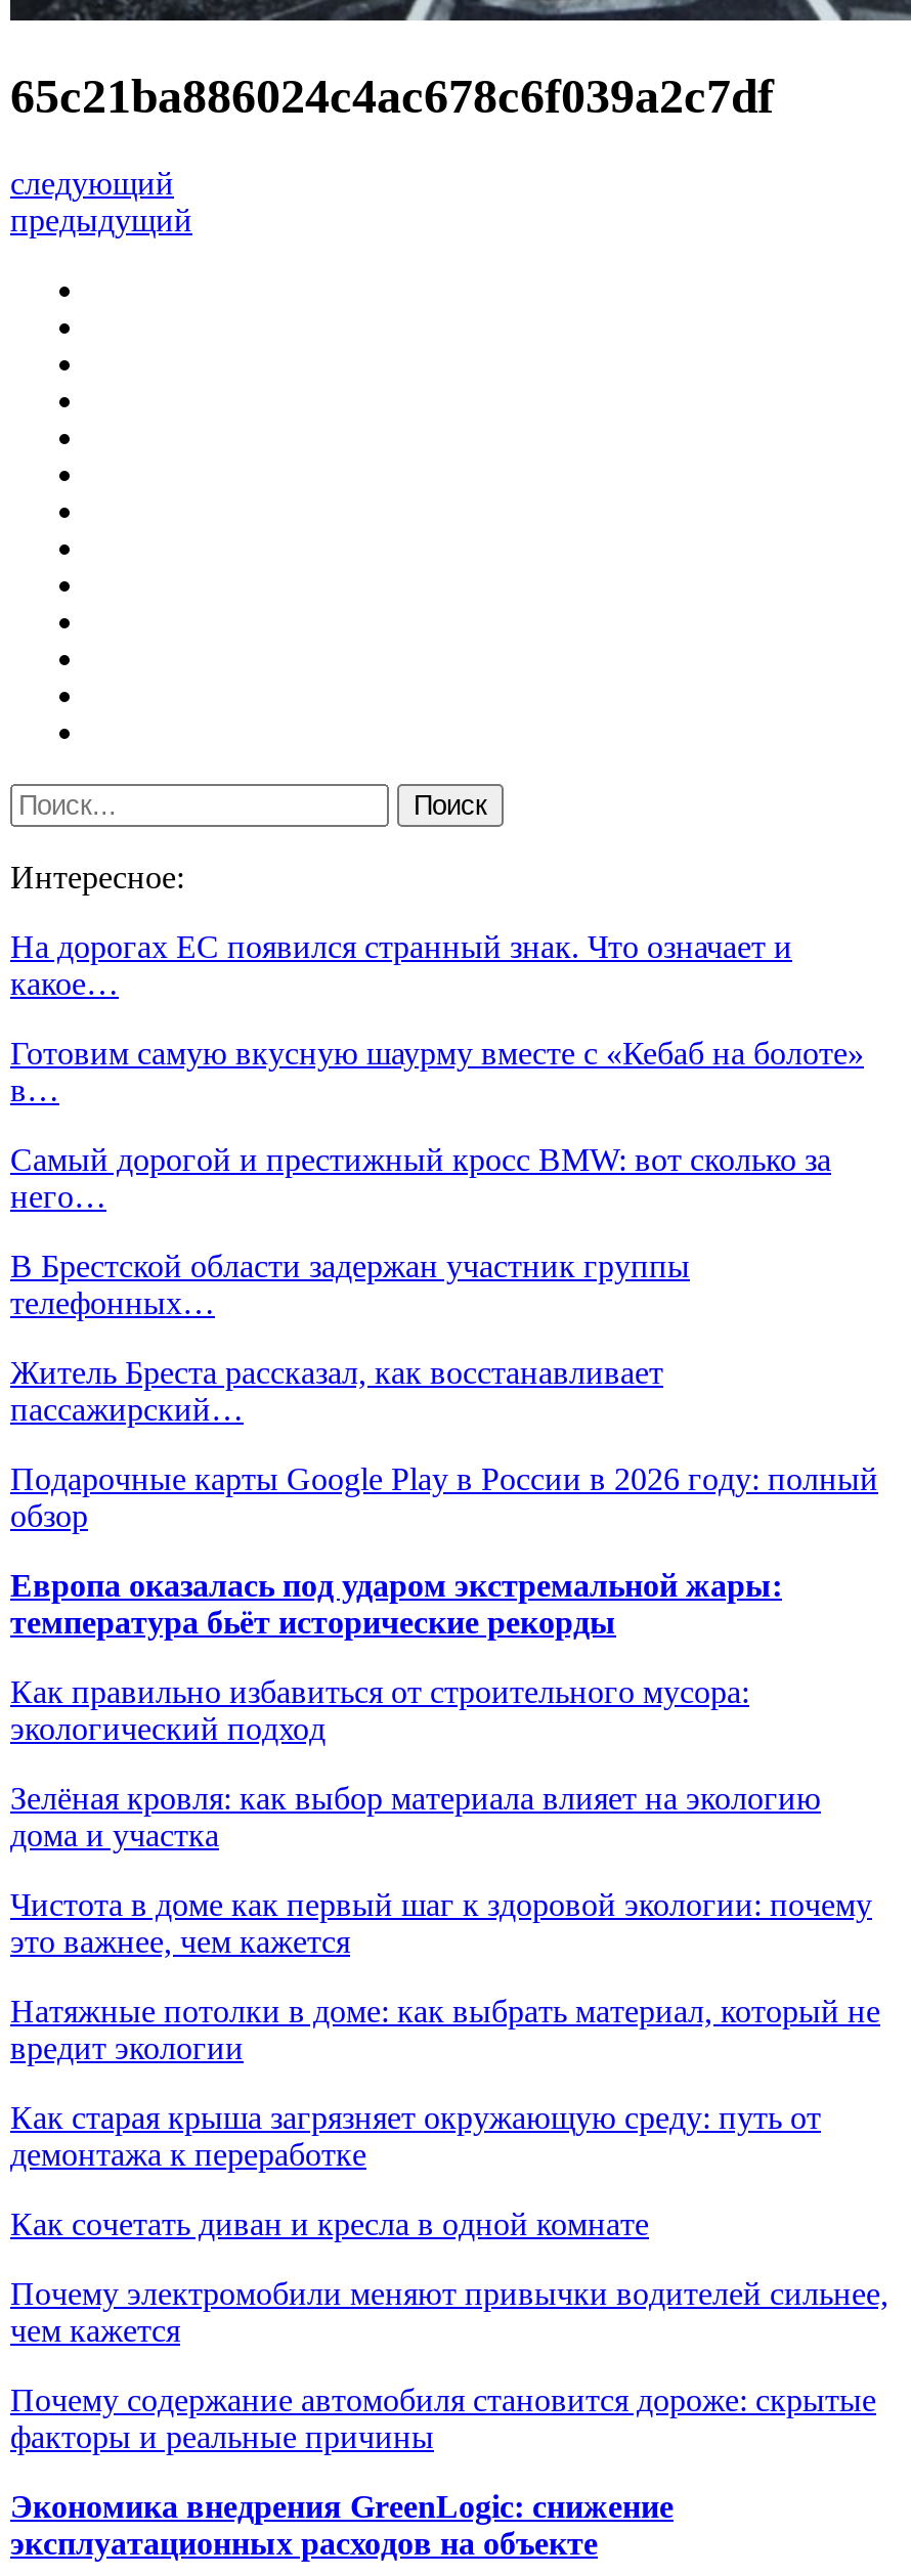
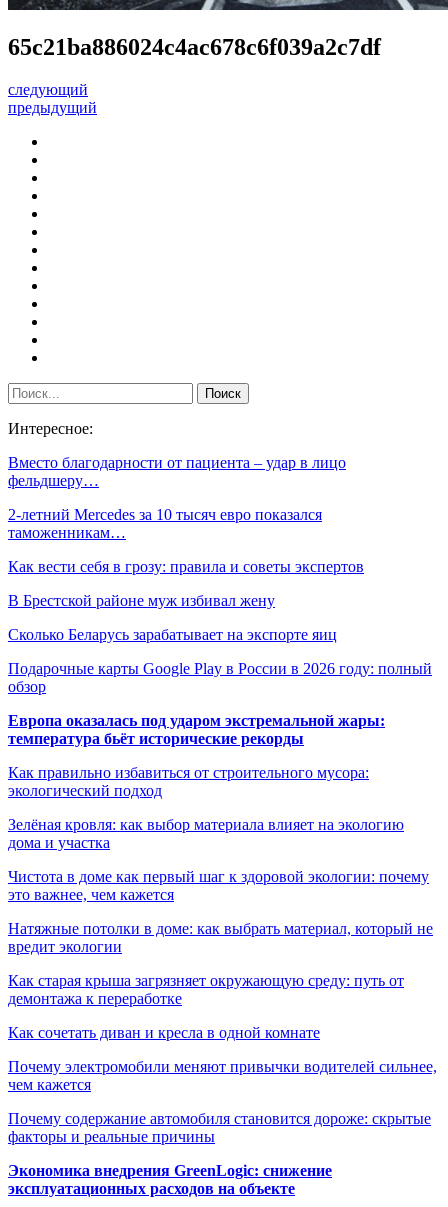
- На дорогах ЕС появился странный знак. Что означает и
- какое…
+ Вместо благодарности от пациента – удар в лицо
+ фельдшеру…

- Готовим самую вкусную шаурму вместе с «Кебаб на болоте»
- в…
+ 2-летний Mercedes за 10 тысяч евро показался
+ таможенникам…

- Самый дорогой и престижный кросс BMW: вот сколько за
- него…
+ Как вести себя в грозу: правила и советы экспертов

- В Брестской области задержан участник группы
- телефонных…
+ В Брестской районе муж избивал жену

- Житель Бреста рассказал, как восстанавливает
- пассажирский…
+ Сколько Беларусь зарабатывает на экспорте яиц
